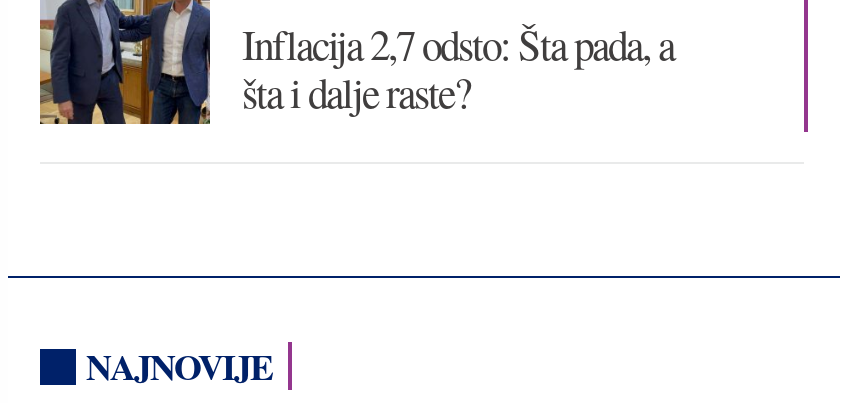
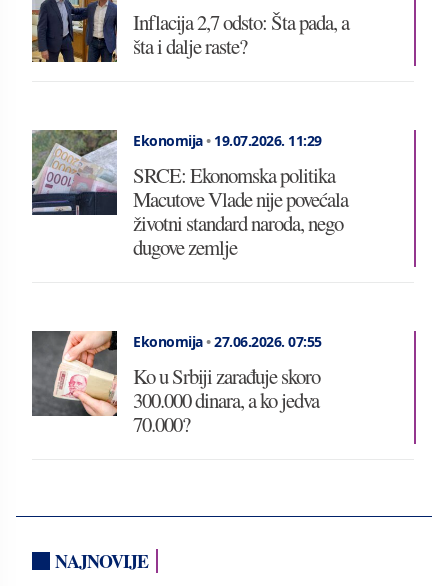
+ [image]
+ Ekonomija • 19.07.2026. 11:29
+ SRCE: Ekonomska politika
+ Macutove Vlade nije povećala
+ životni standard naroda, nego
+ dugove zemlje

+ [image]
+ Ekonomija • 27.06.2026. 07:55
+ Ko u Srbiji zarađuje skoro
+ 300.000 dinara, a ko jedva
+ 70.000?
